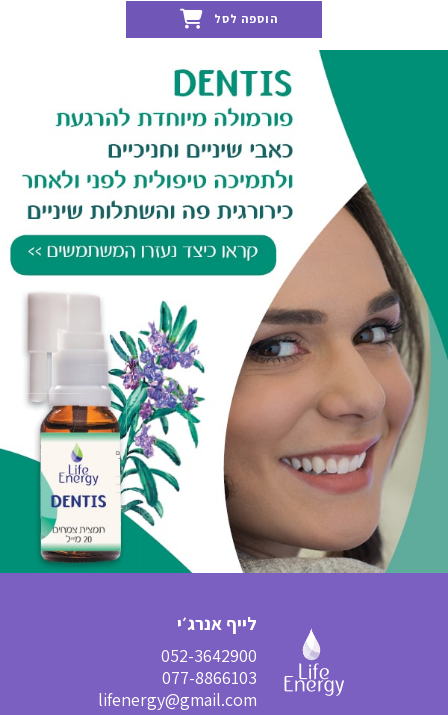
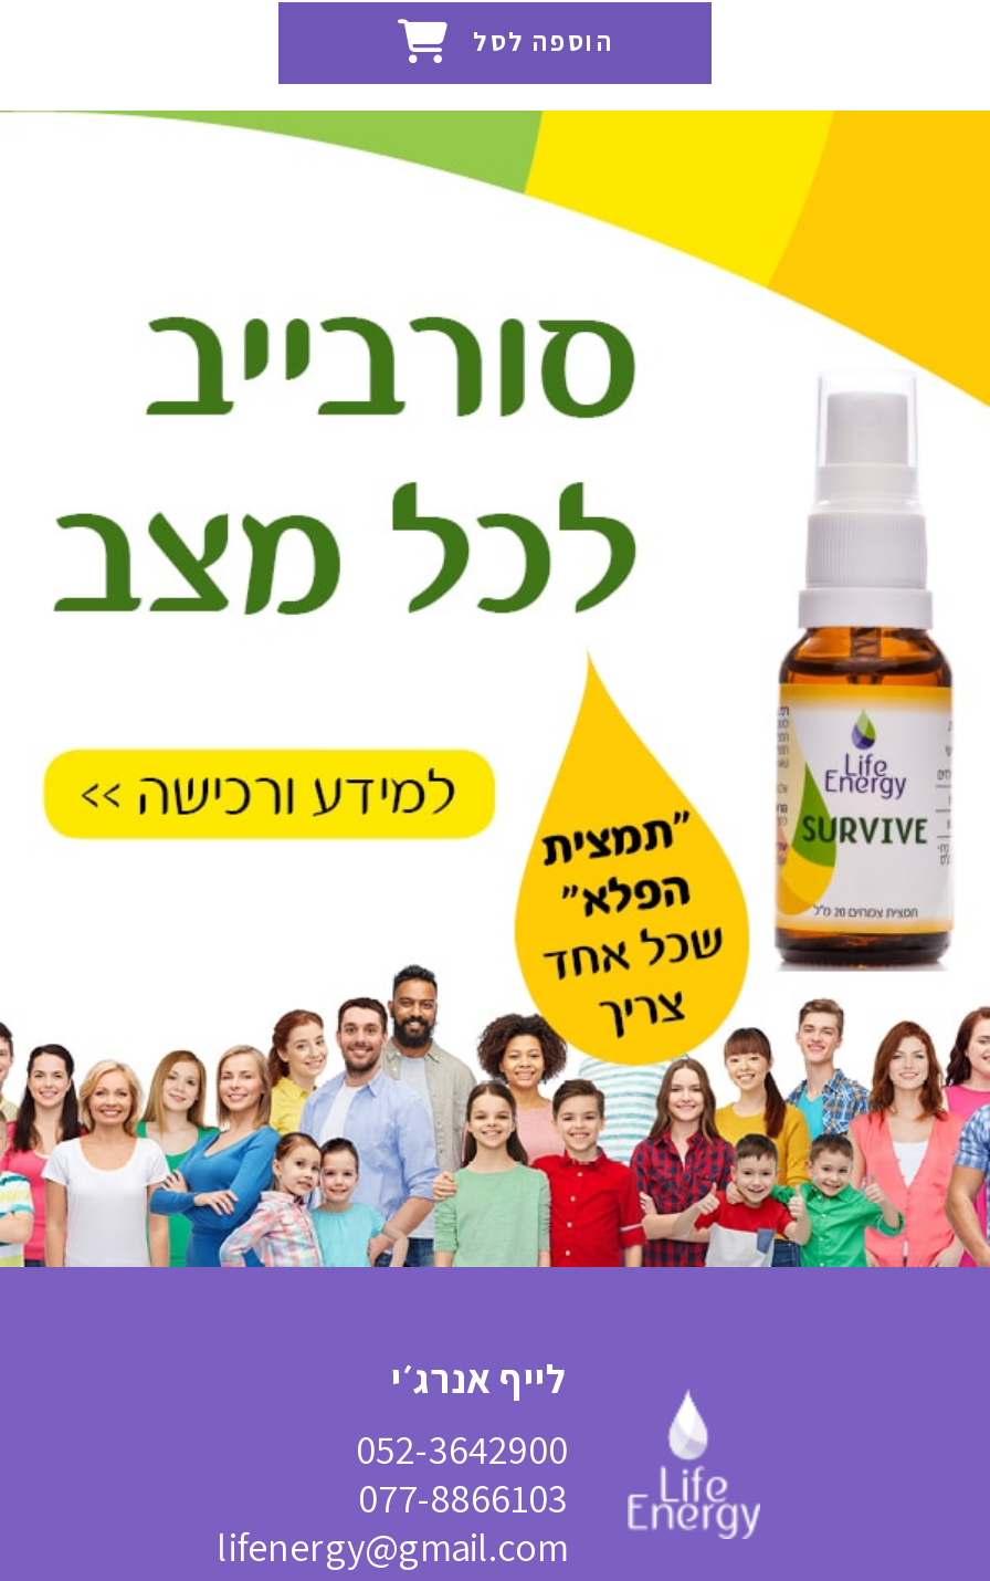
- [image]
+ [image]
